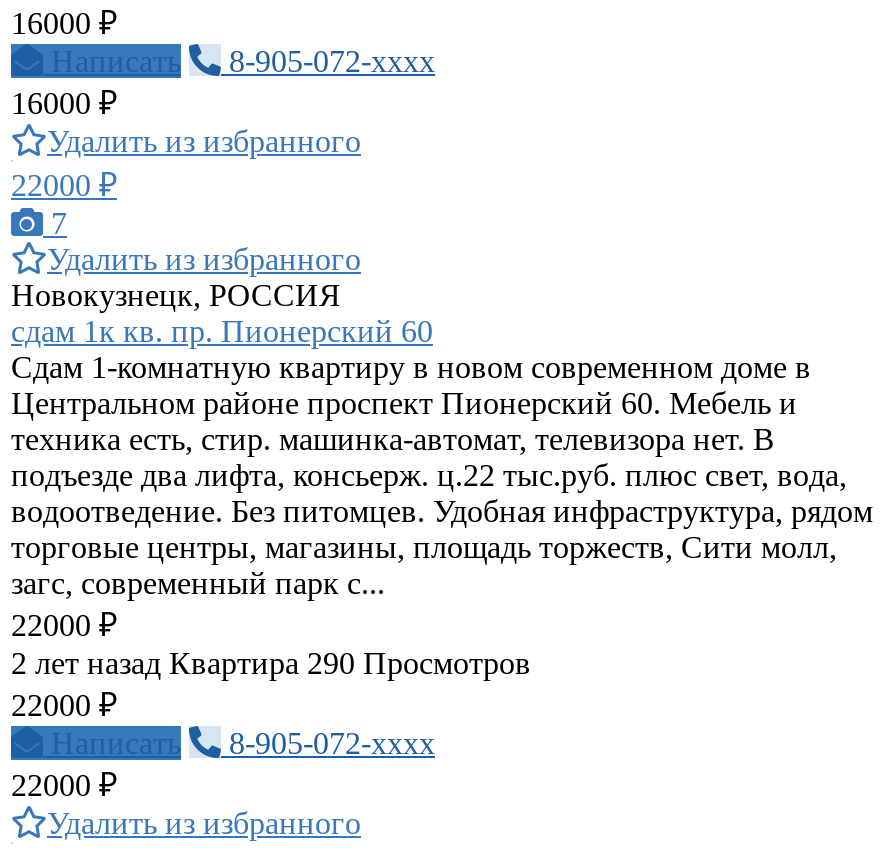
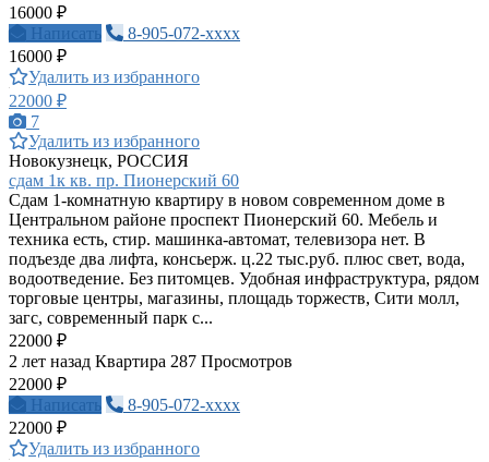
- 2 лет назад Квартира 290 Просмотров
+ 2 лет назад Квартира 287 Просмотров
